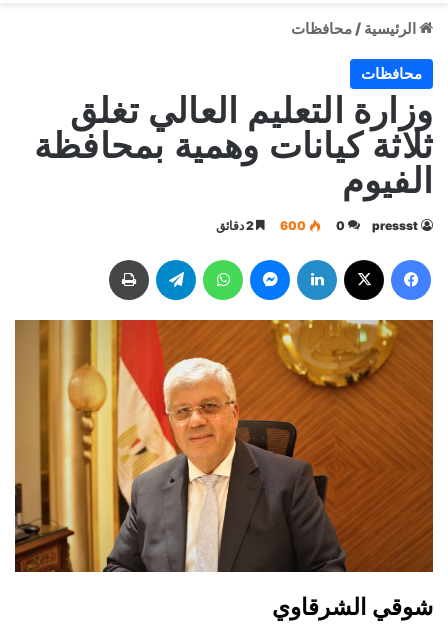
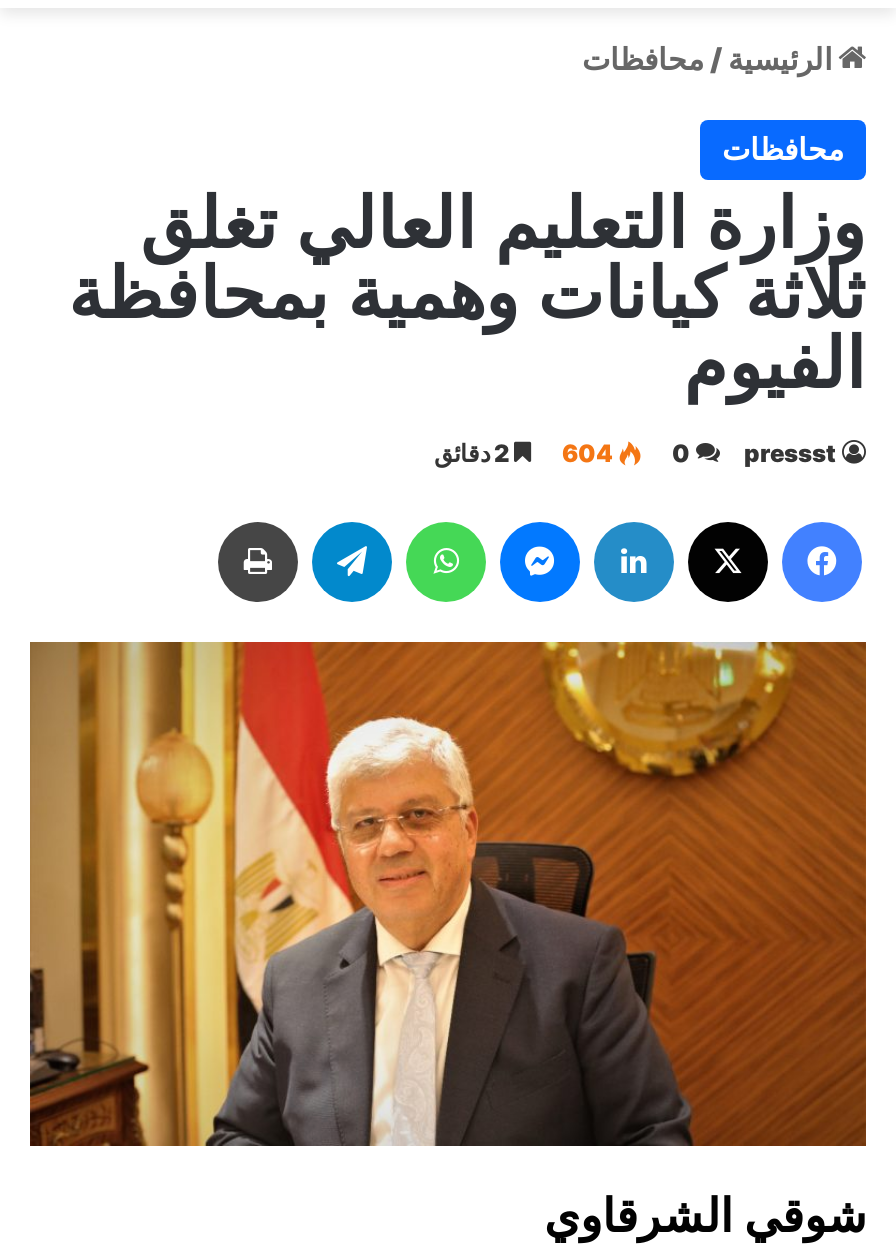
- 600 0 pressst
+ 604 0 pressst
